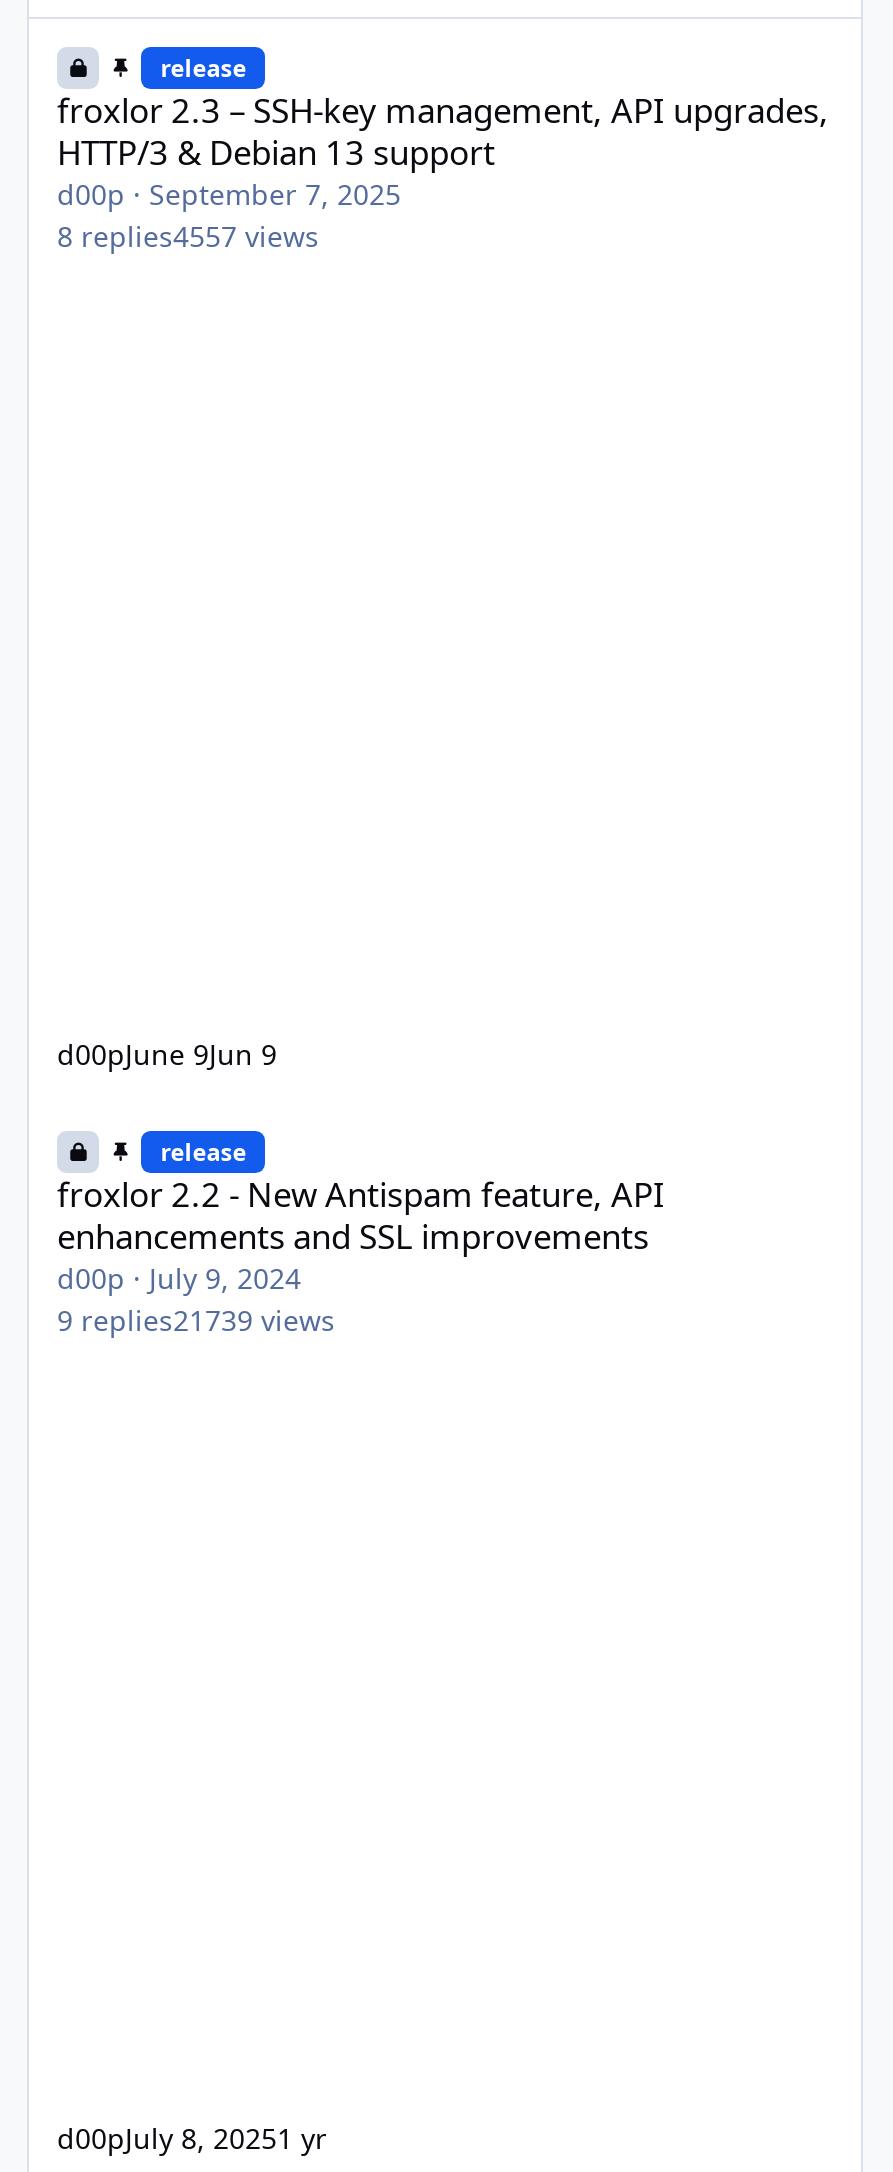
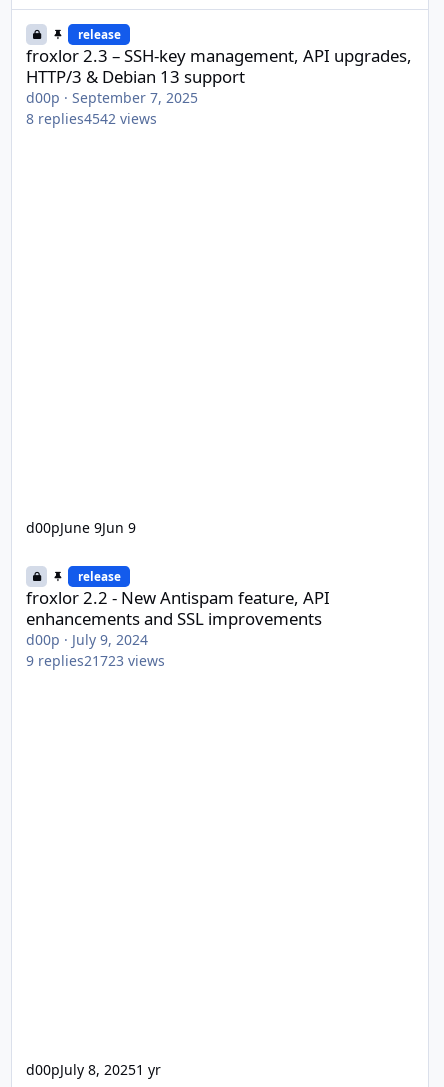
- 8 replies4557 views
+ 8 replies4542 views

- 9 replies21739 views
+ 9 replies21723 views
